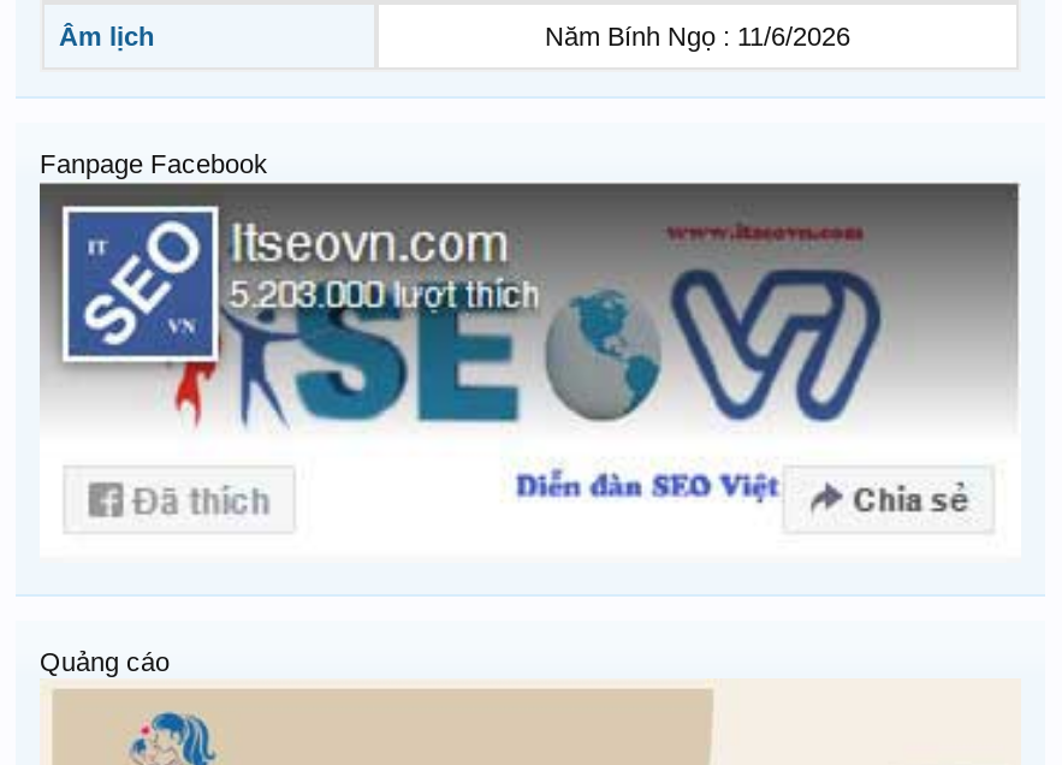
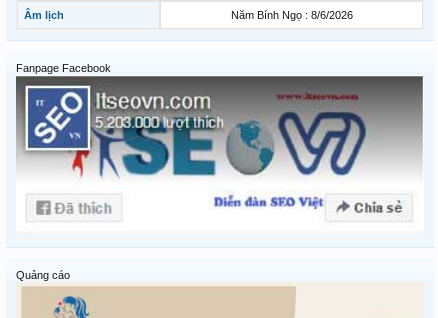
- Năm Bính Ngọ : 11/6/2026
+ Năm Bính Ngọ : 8/6/2026
